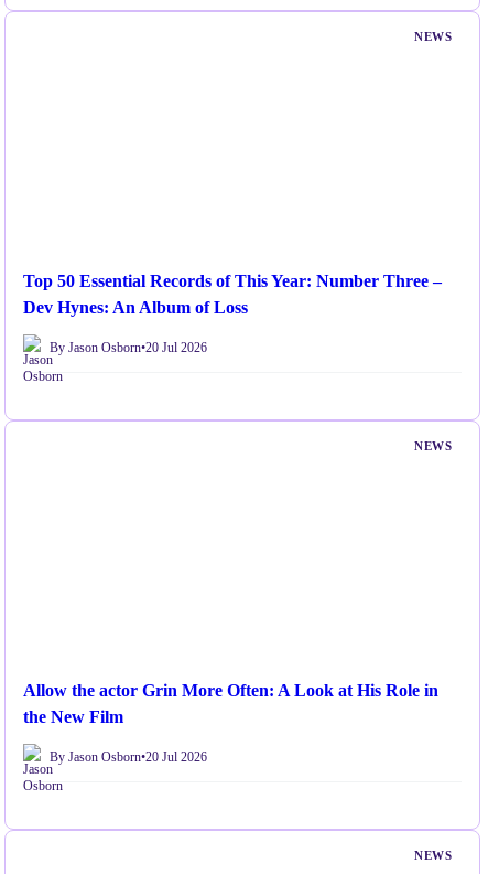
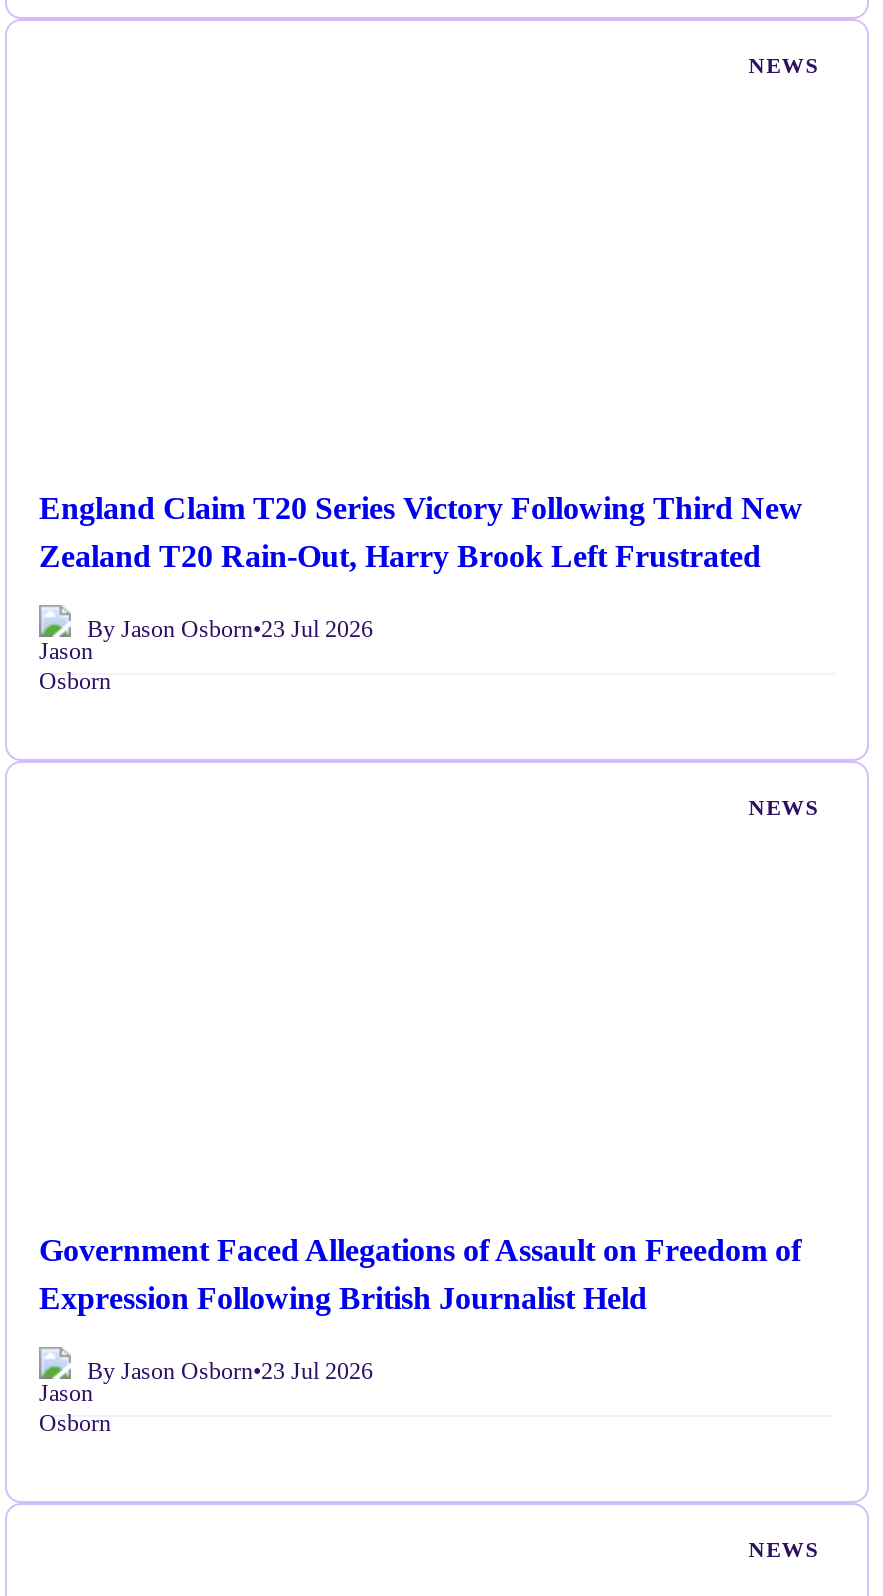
- Top 50 Essential Records of This Year: Number Three –
- Dev Hynes: An Album of Loss
+ England Claim T20 Series Victory Following Third New
+ Zealand T20 Rain-Out, Harry Brook Left Frustrated

- By Jason Osborn•20 Jul 2026
+ By Jason Osborn•23 Jul 2026

- Allow the actor Grin More Often: A Look at His Role in
- the New Film
+ Government Faced Allegations of Assault on Freedom of
+ Expression Following British Journalist Held

- By Jason Osborn•20 Jul 2026
+ By Jason Osborn•23 Jul 2026
